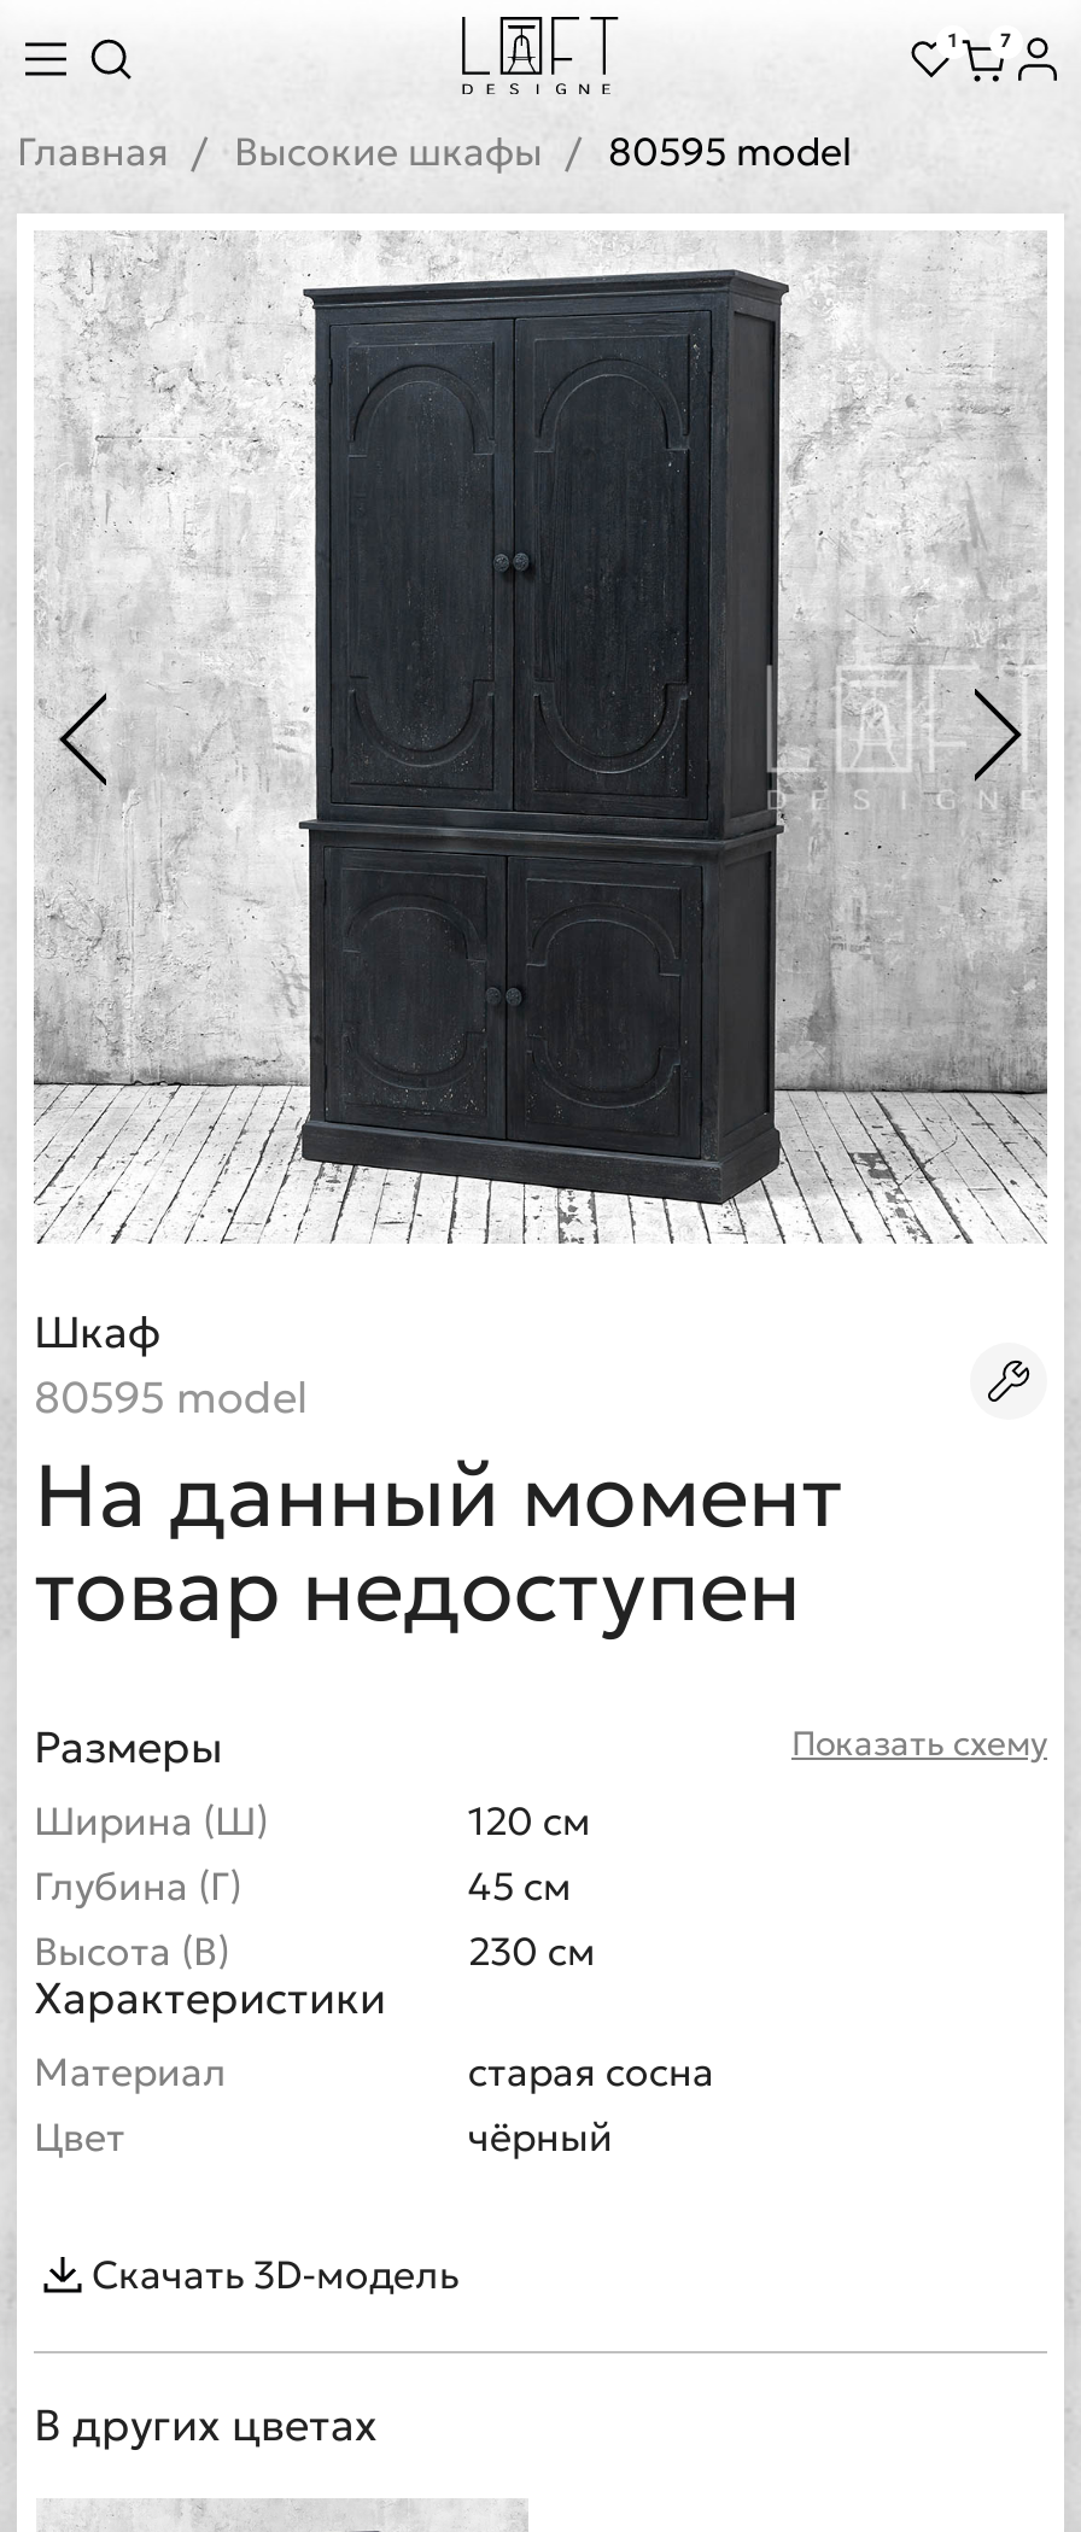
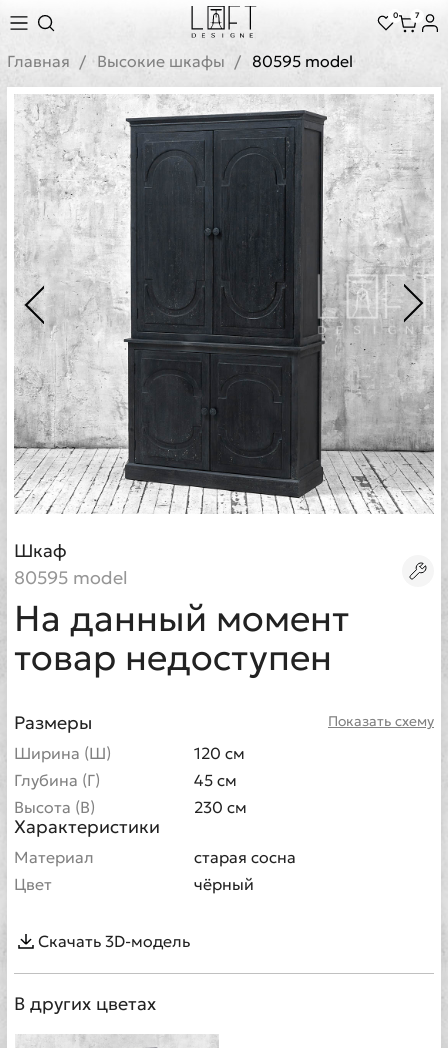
- 1 7
+ 0 7
